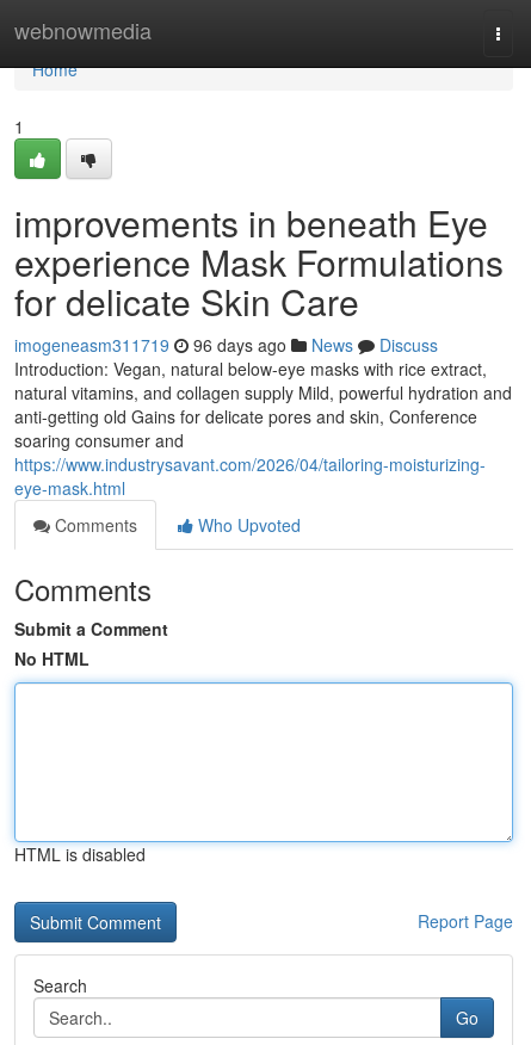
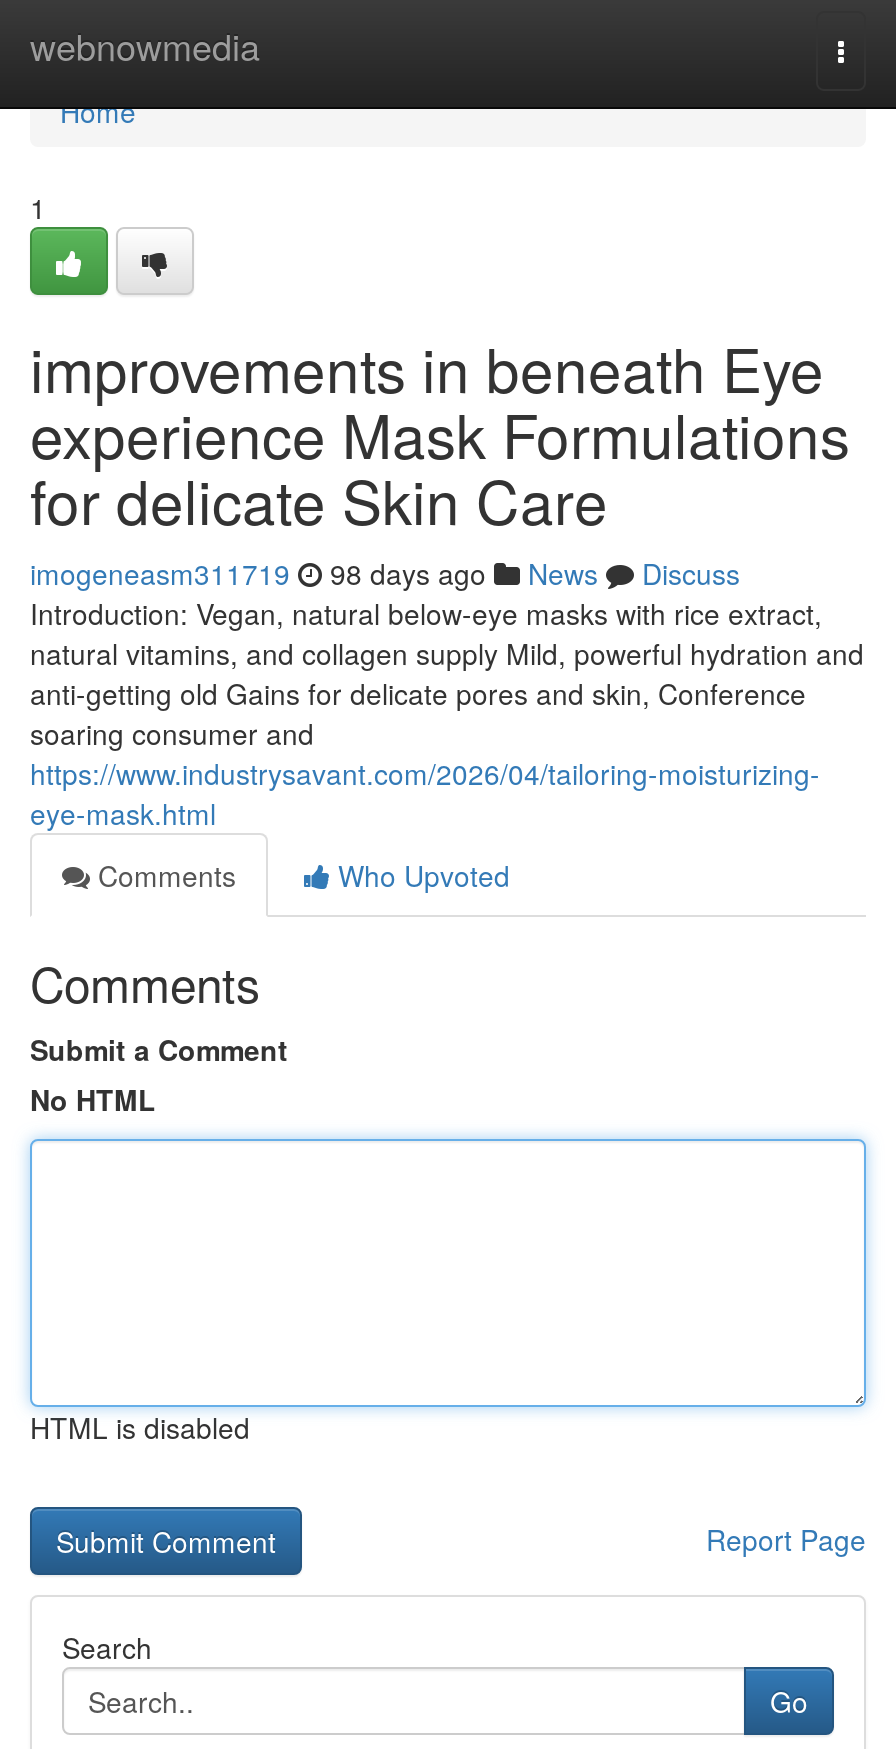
- imogeneasm311719 96 days ago News Discuss
+ imogeneasm311719 98 days ago News Discuss
